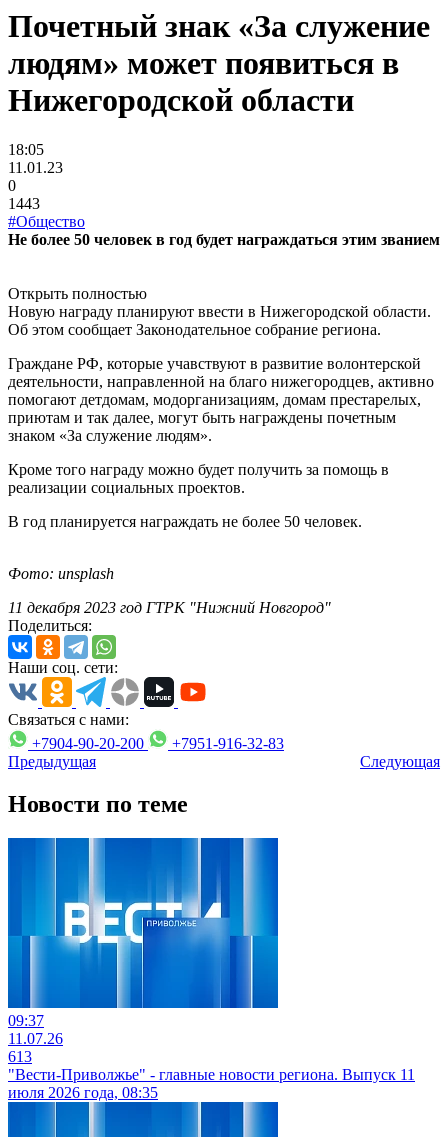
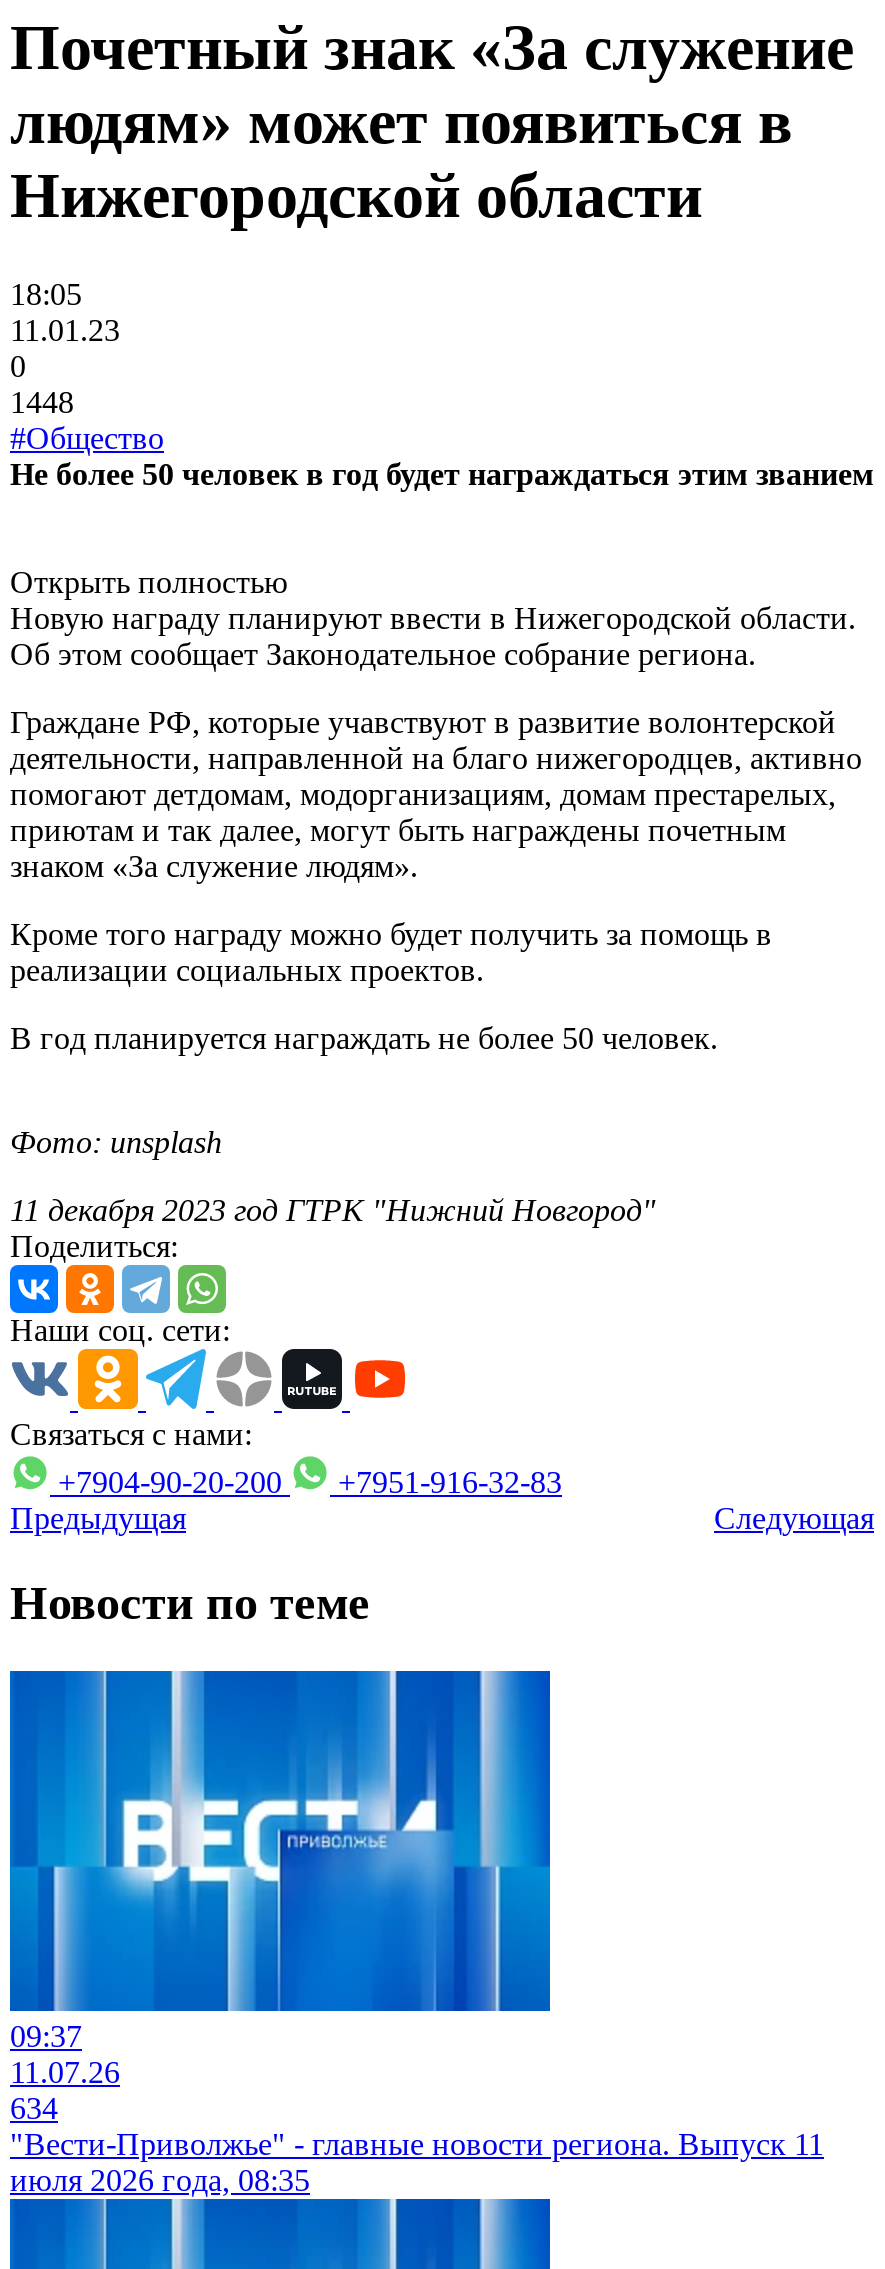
- 1443
+ 1448

- 613
+ 634
